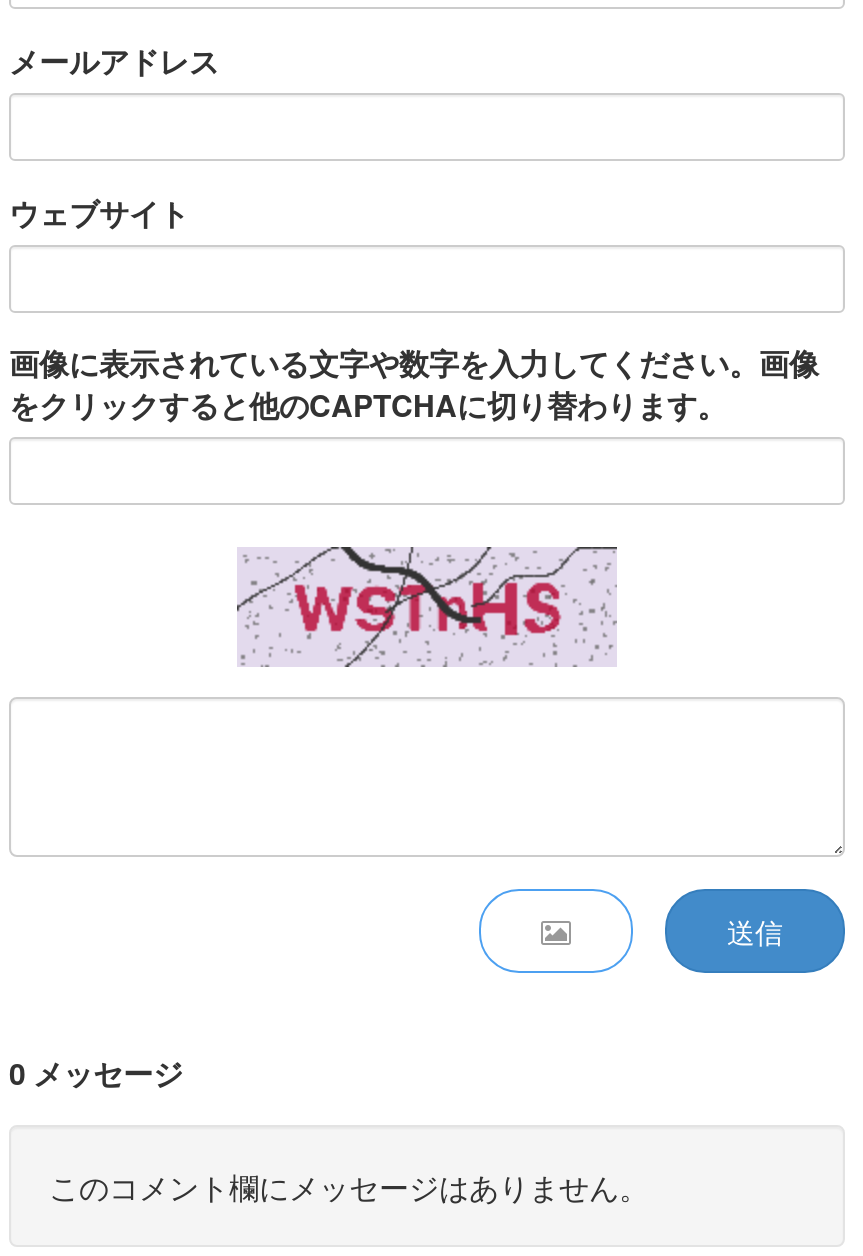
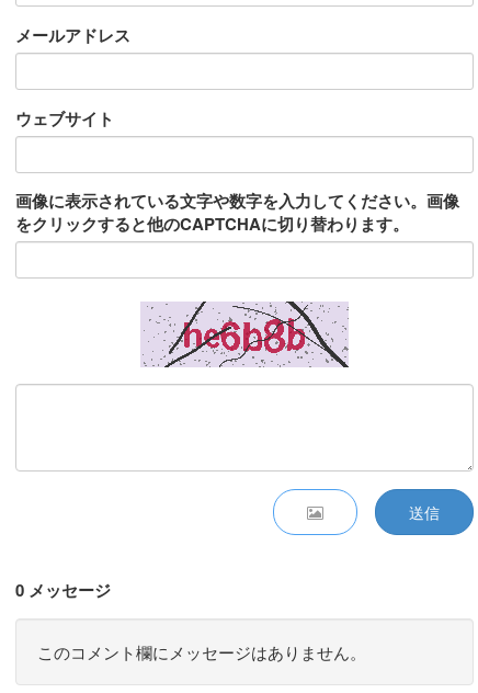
- [image]
+ [image]
